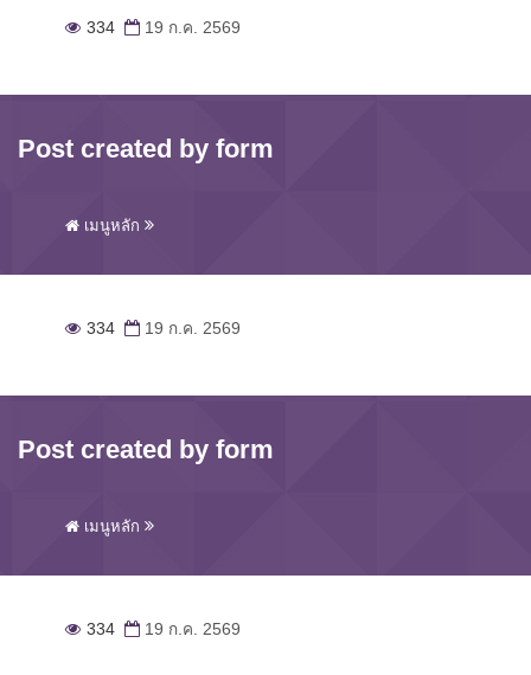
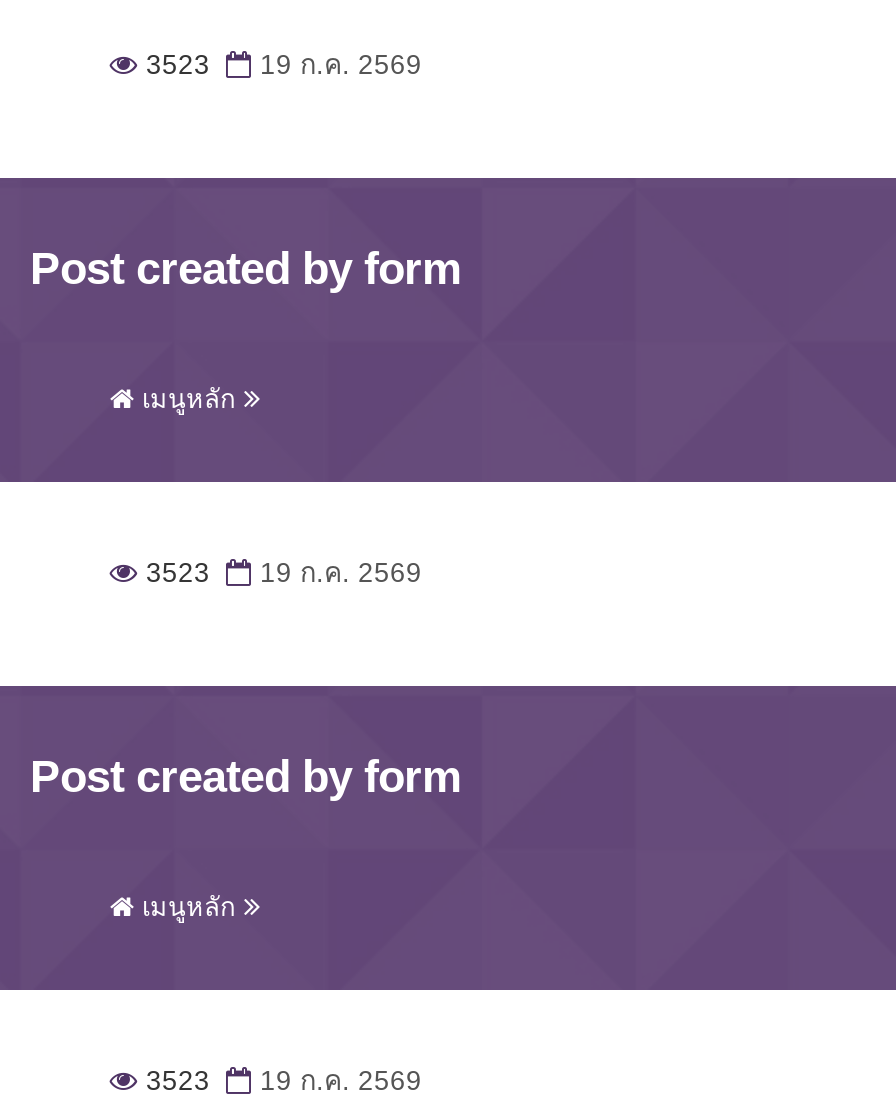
- 334 19 ก.ค. 2569
+ 3523 19 ก.ค. 2569

- 334 19 ก.ค. 2569
+ 3523 19 ก.ค. 2569

- 334 19 ก.ค. 2569
+ 3523 19 ก.ค. 2569
